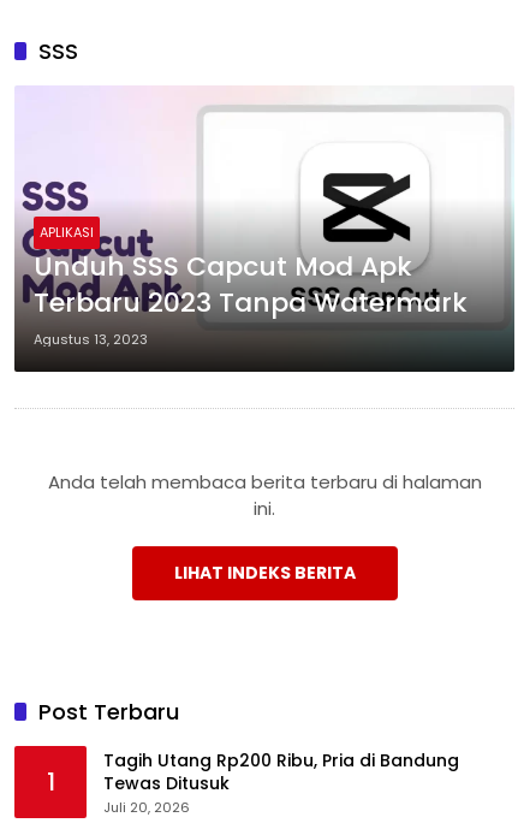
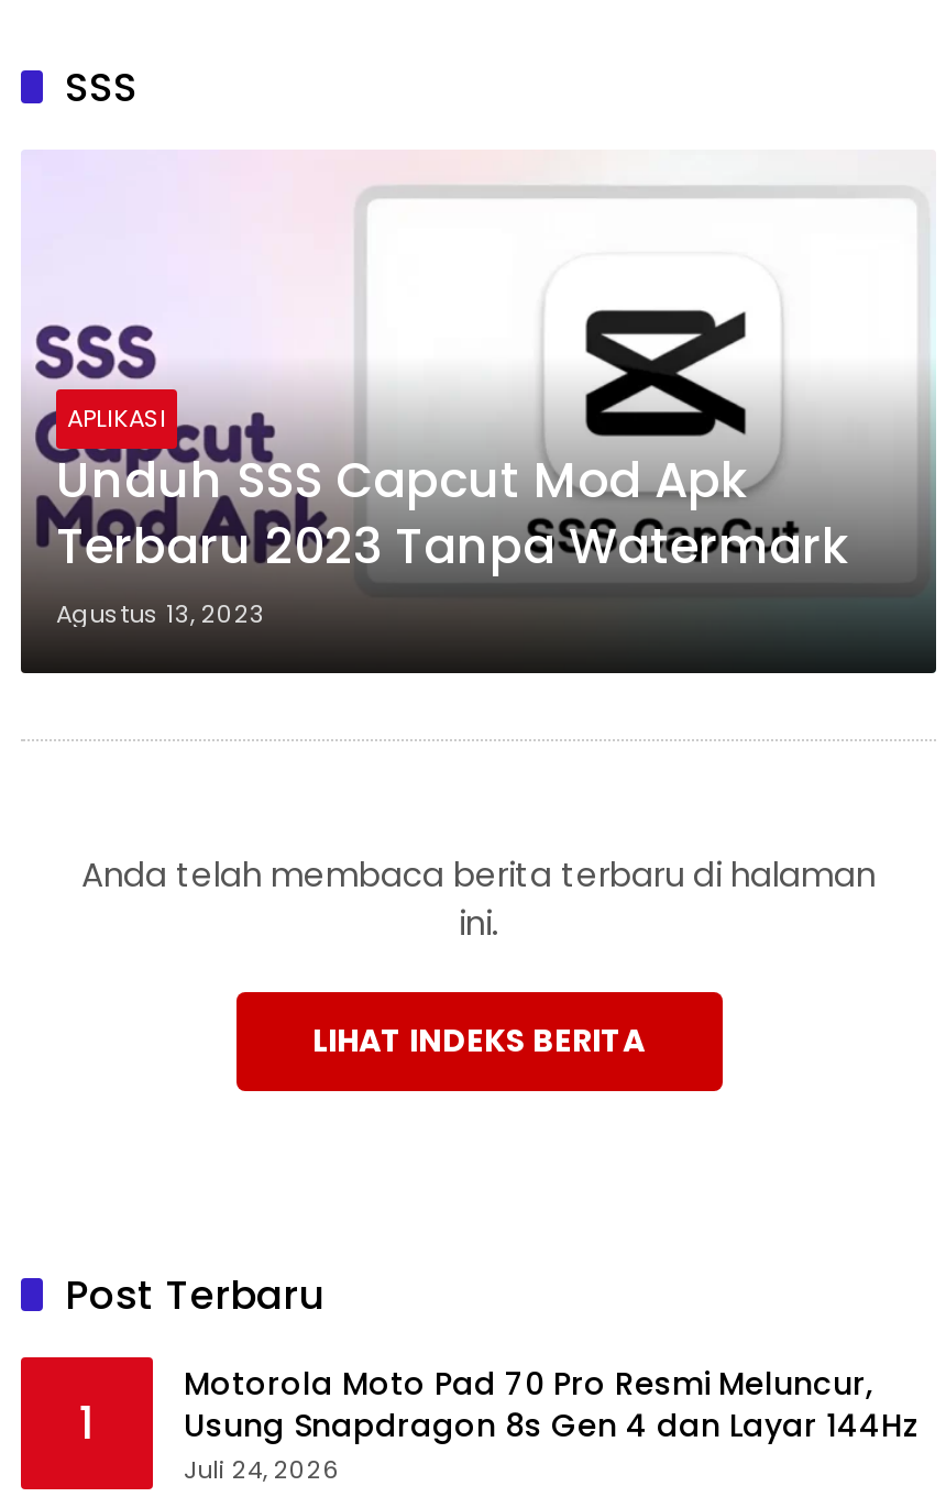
- Tagih Utang Rp200 Ribu, Pria di Bandung
- Tewas Ditusuk
- Juli 20, 2026
+ Motorola Moto Pad 70 Pro Resmi Meluncur,
+ Usung Snapdragon 8s Gen 4 dan Layar 144Hz
+ Juli 24, 2026
